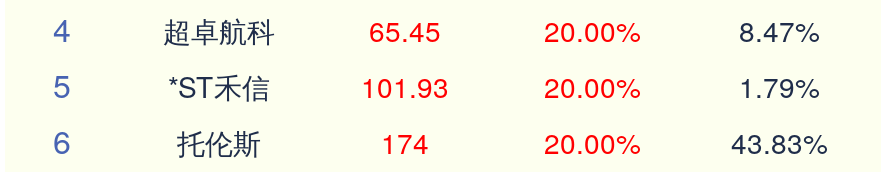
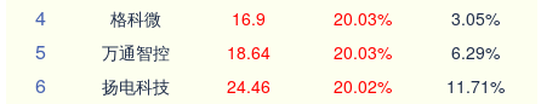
- 超卓航科
- 65.45
- 20.00%
- 8.47%
+ 格科微
+ 16.9
+ 20.03%
+ 3.05%

- *ST禾信
- 101.93
- 20.00%
- 1.79%
+ 万通智控
+ 18.64
+ 20.03%
+ 6.29%

- 托伦斯
- 174
- 20.00%
- 43.83%
+ 扬电科技
+ 24.46
+ 20.02%
+ 11.71%
